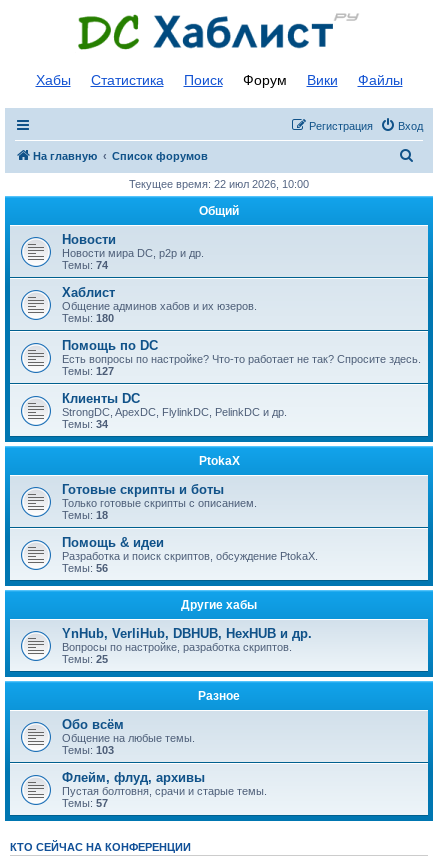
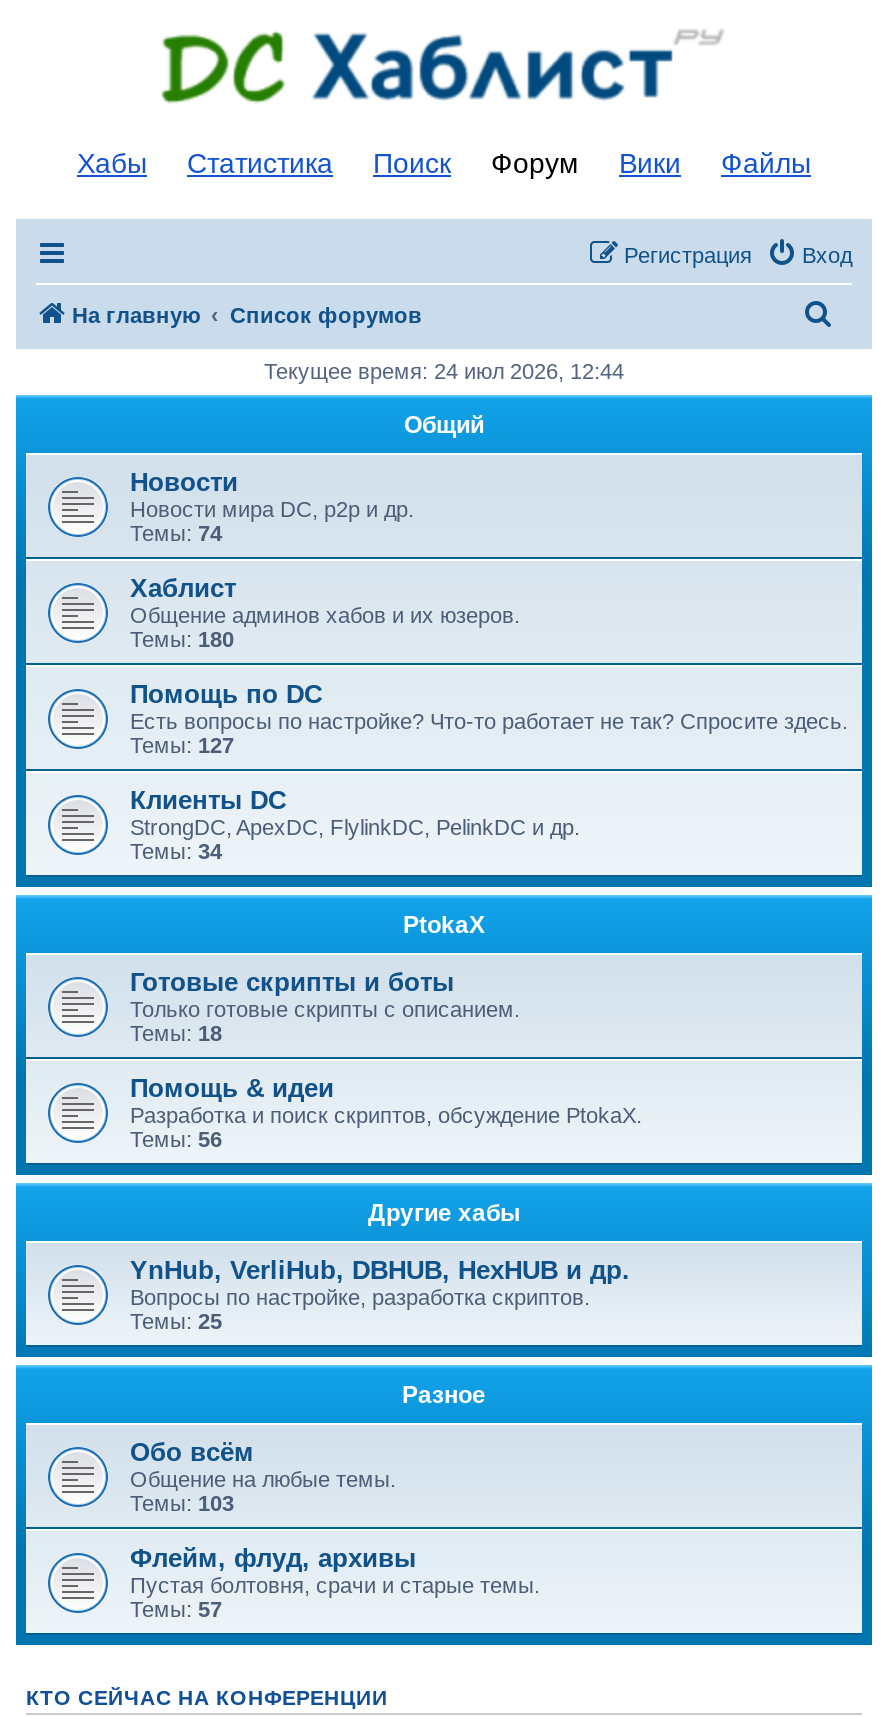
- Текущее время: 22 июл 2026, 10:00
+ Текущее время: 24 июл 2026, 12:44
